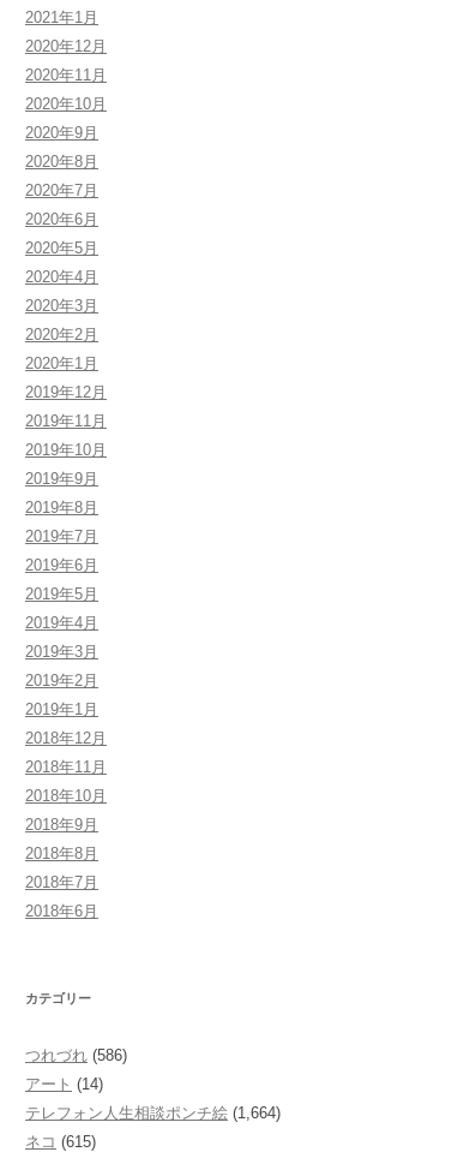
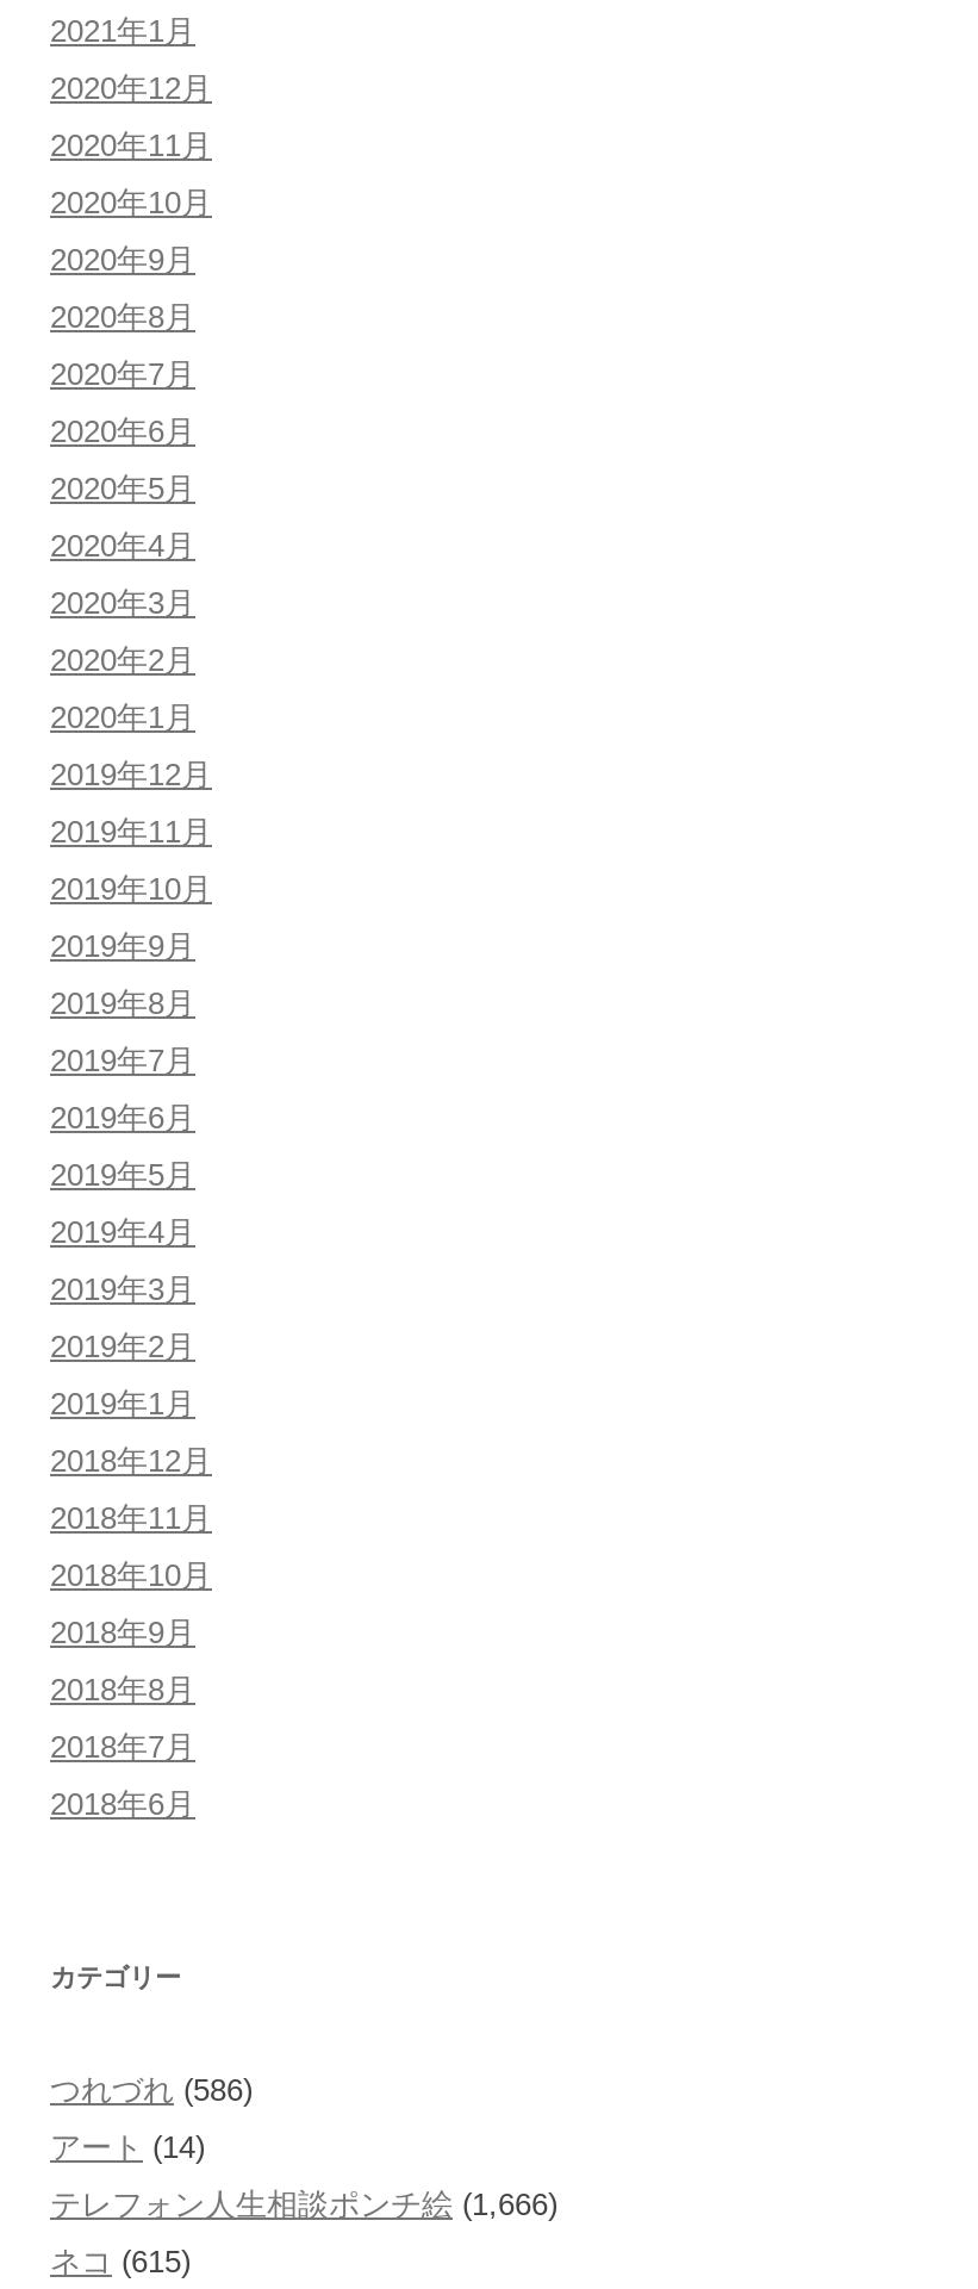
- テレフォン人生相談ポンチ絵(1,664)
+ テレフォン人生相談ポンチ絵(1,666)
